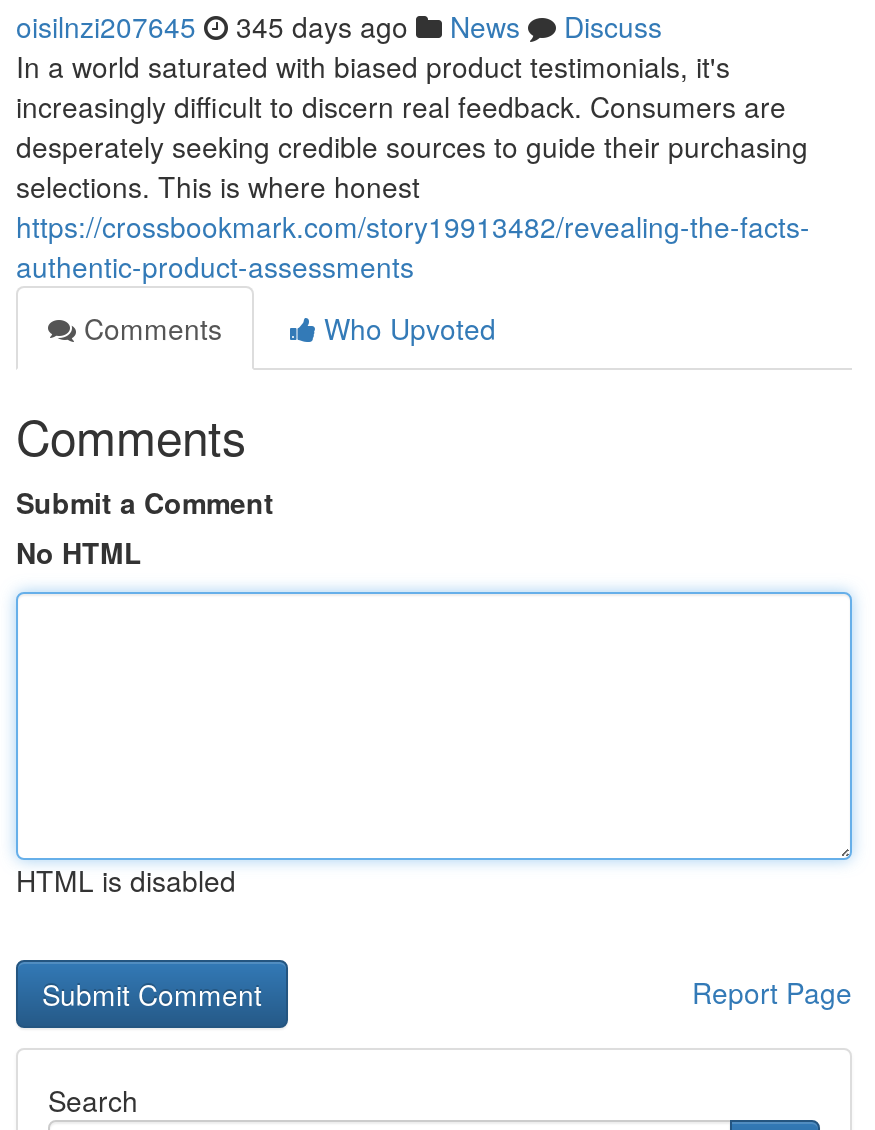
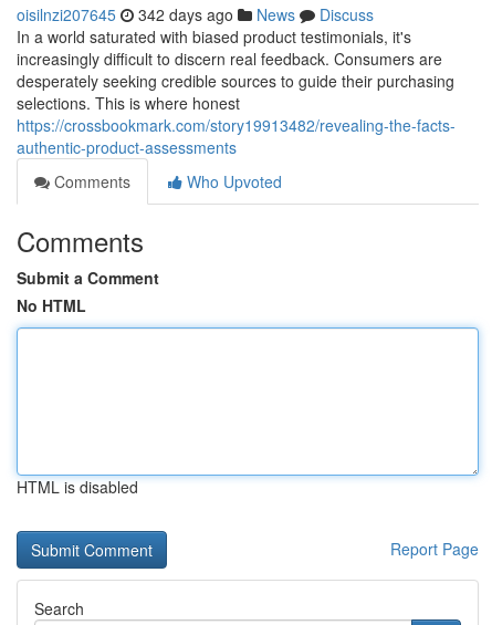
- oisilnzi207645 345 days ago News Discuss
+ oisilnzi207645 342 days ago News Discuss
